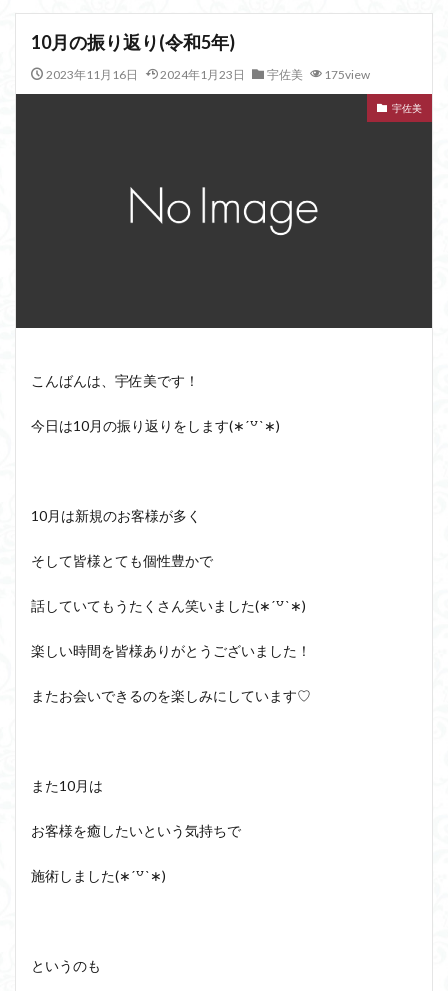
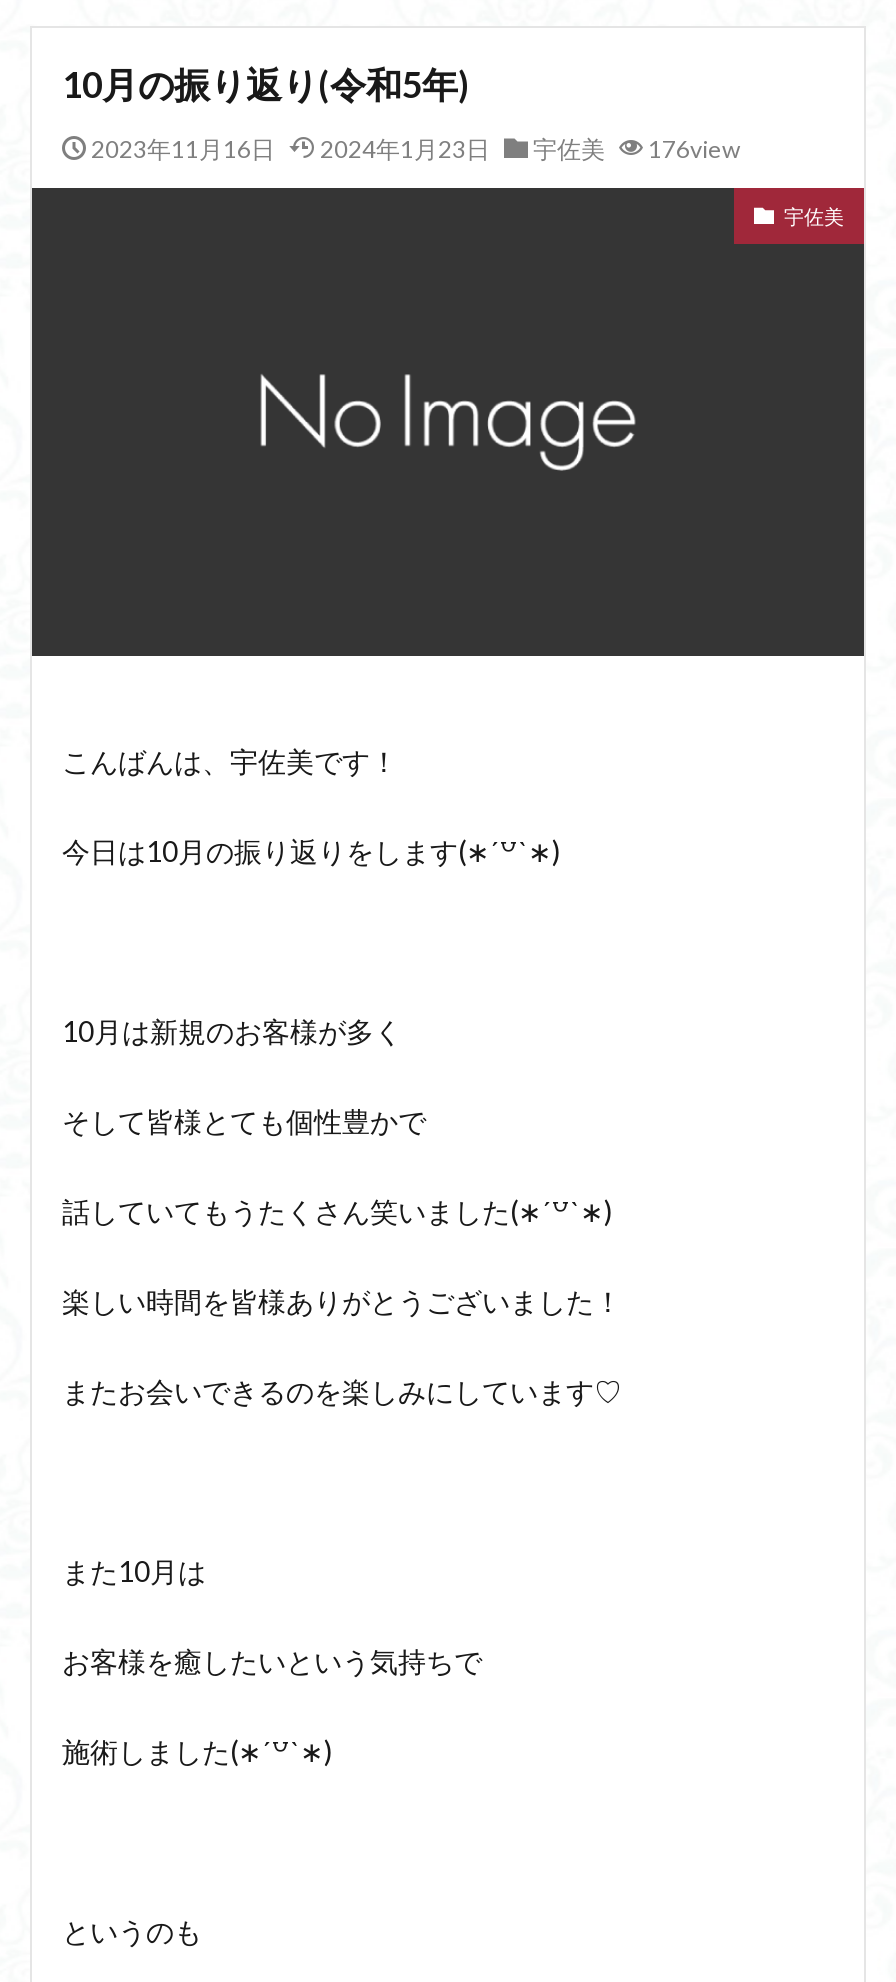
- 2023年11月16日 2024年1月23日 宇佐美 175view
+ 2023年11月16日 2024年1月23日 宇佐美 176view
